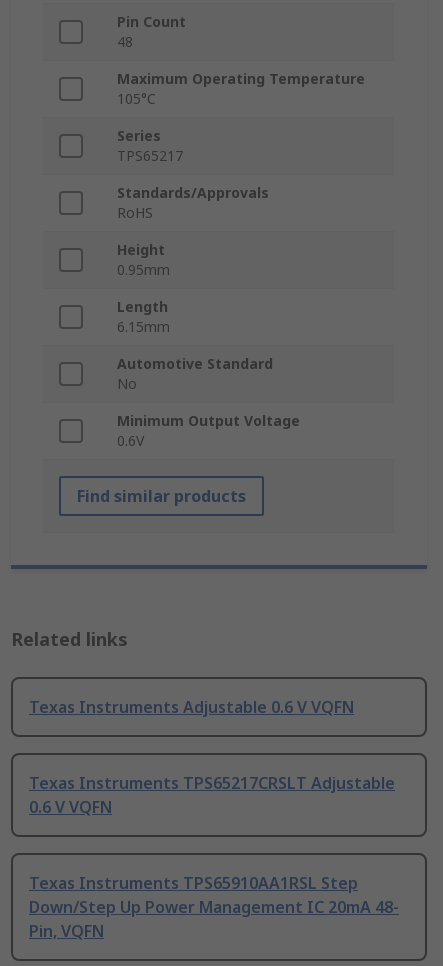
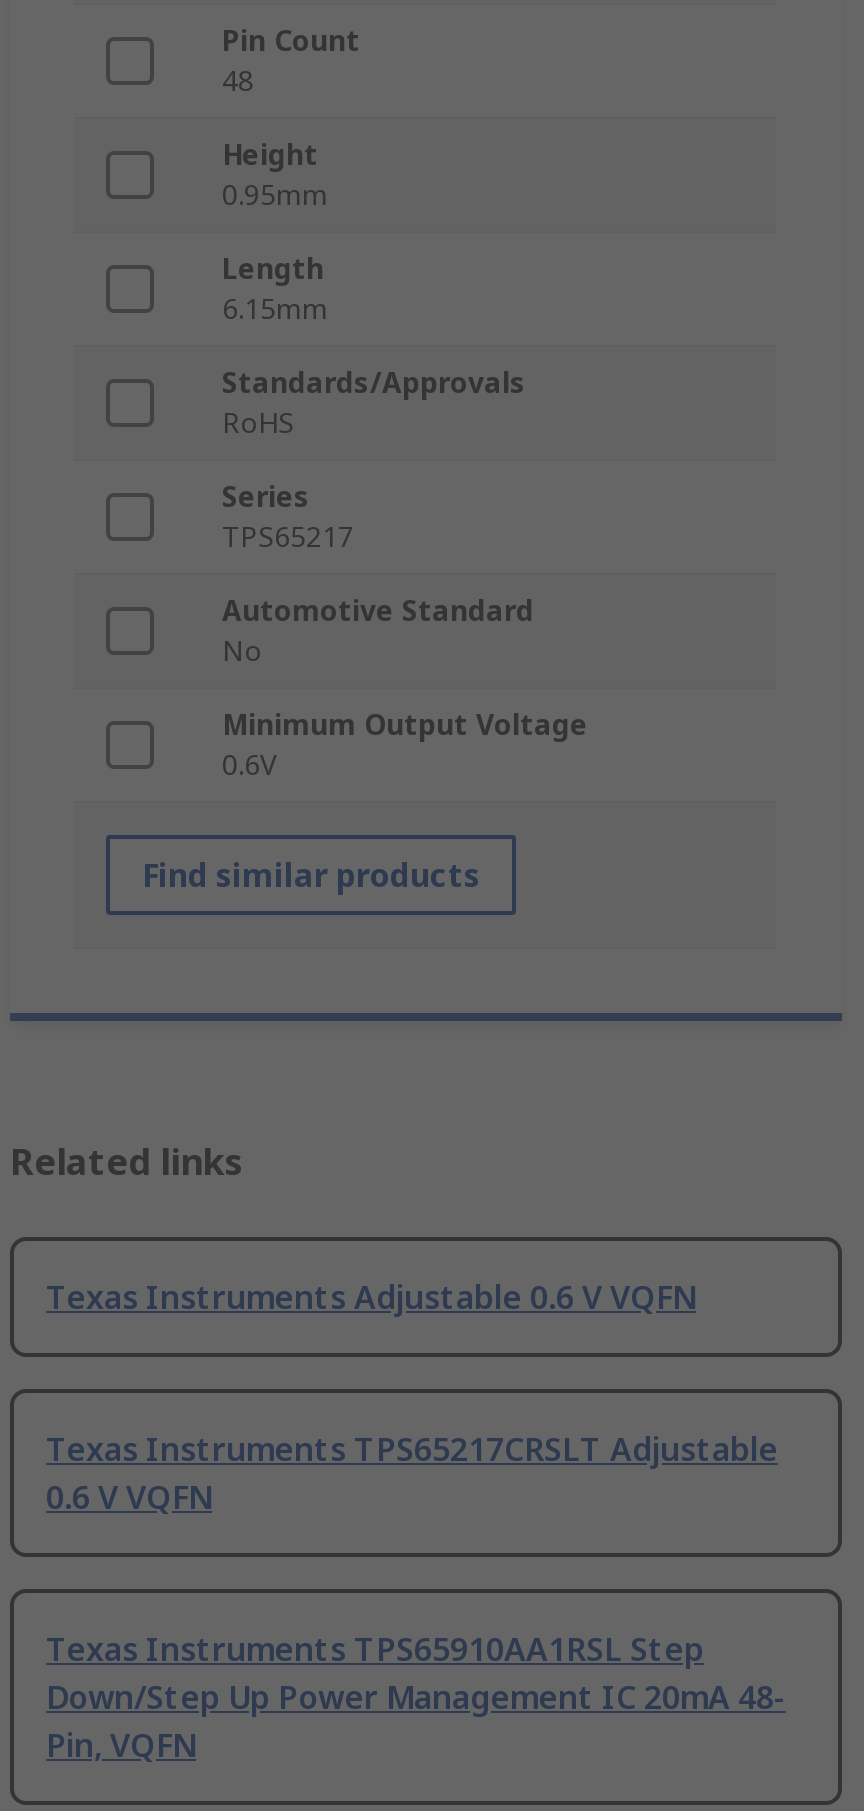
- Maximum Operating Temperature
- 105°C

moved down: Series | TPS65217 | Standards/Approvals | RoHS

moved up: Height | 0.95mm | Length | 6.15mm
